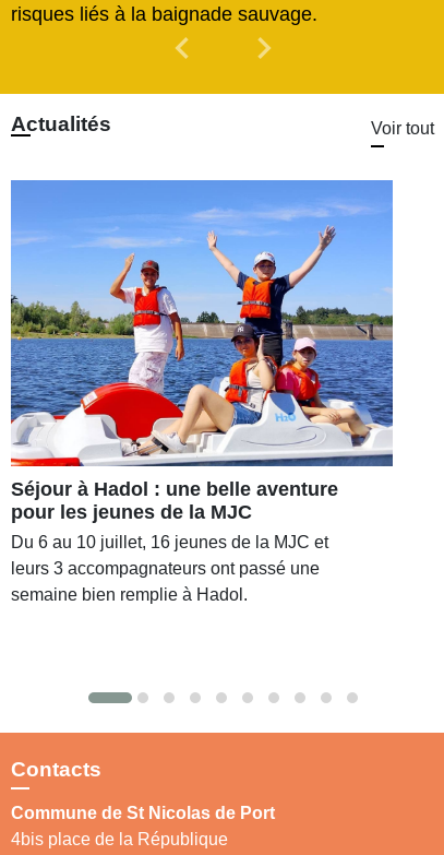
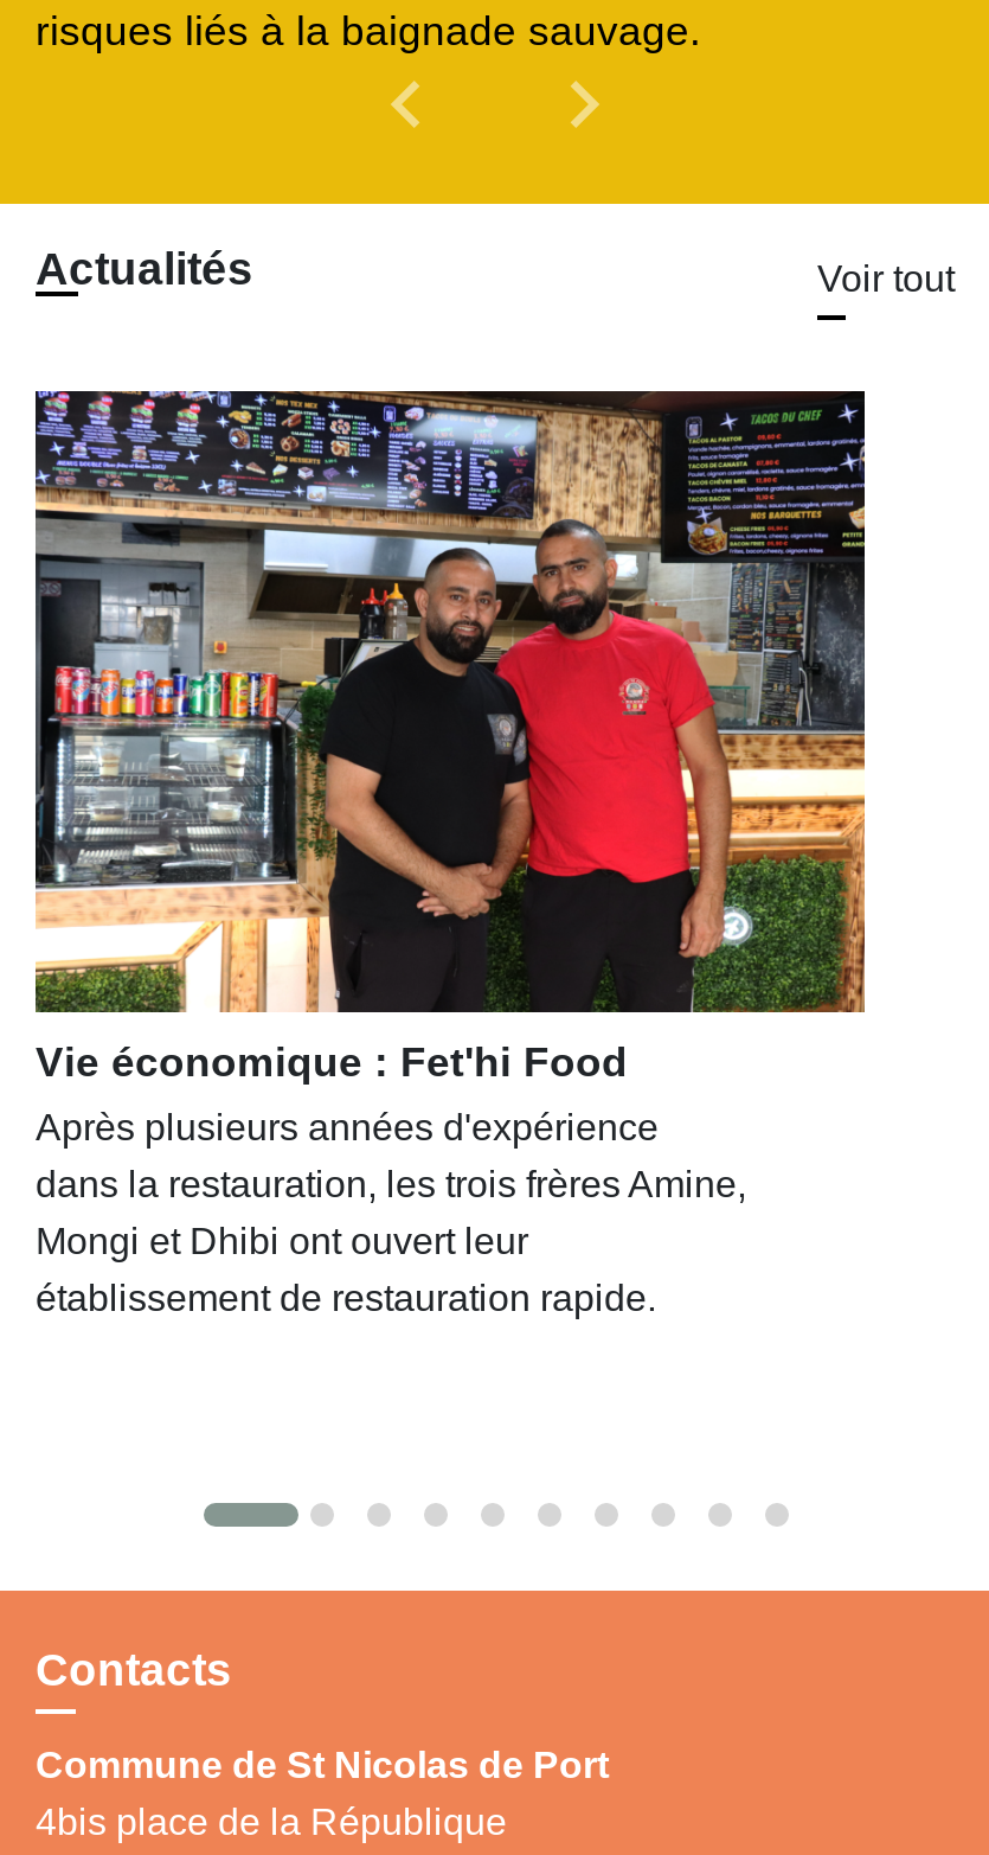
- [image]
- Séjour à Hadol : une belle aventure
- pour les jeunes de la MJC
- Du 6 au 10 juillet, 16 jeunes de la MJC et
- leurs 3 accompagnateurs ont passé une
- semaine bien remplie à Hadol.
+ [image]
+ Vie économique : Fet'hi Food
+ Après plusieurs années d'expérience
+ dans la restauration, les trois frères Amine,
+ Mongi et Dhibi ont ouvert leur
+ établissement de restauration rapide.
